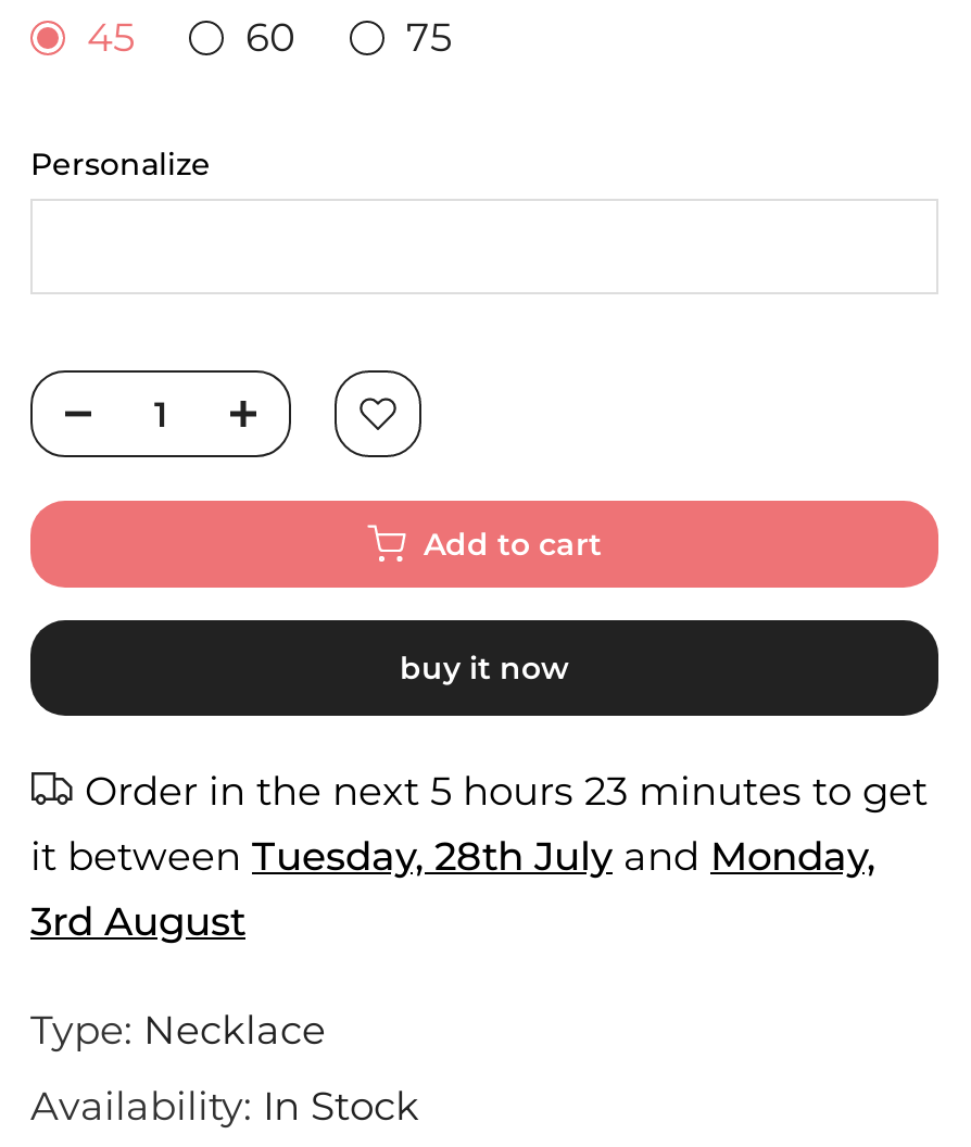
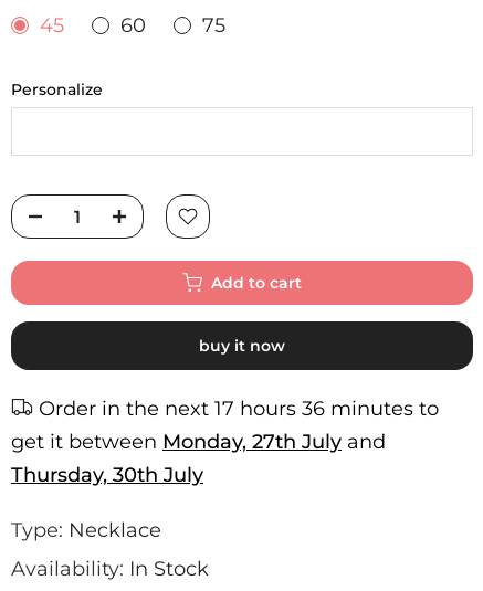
- Order in the next 5 hours 23 minutes to get
- it between Tuesday, 28th July and Monday,
- 3rd August
+ Order in the next 17 hours 36 minutes to
+ get it between Monday, 27th July and
+ Thursday, 30th July
